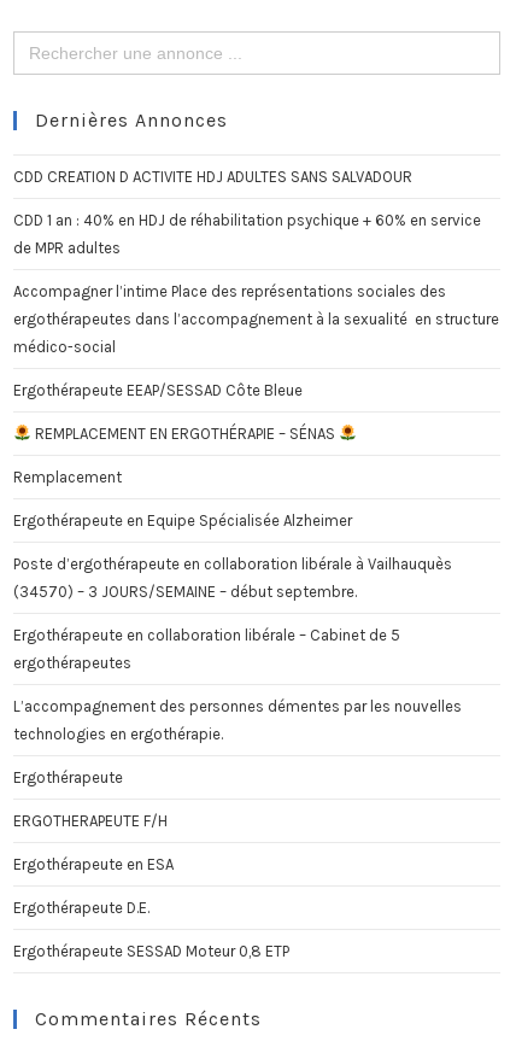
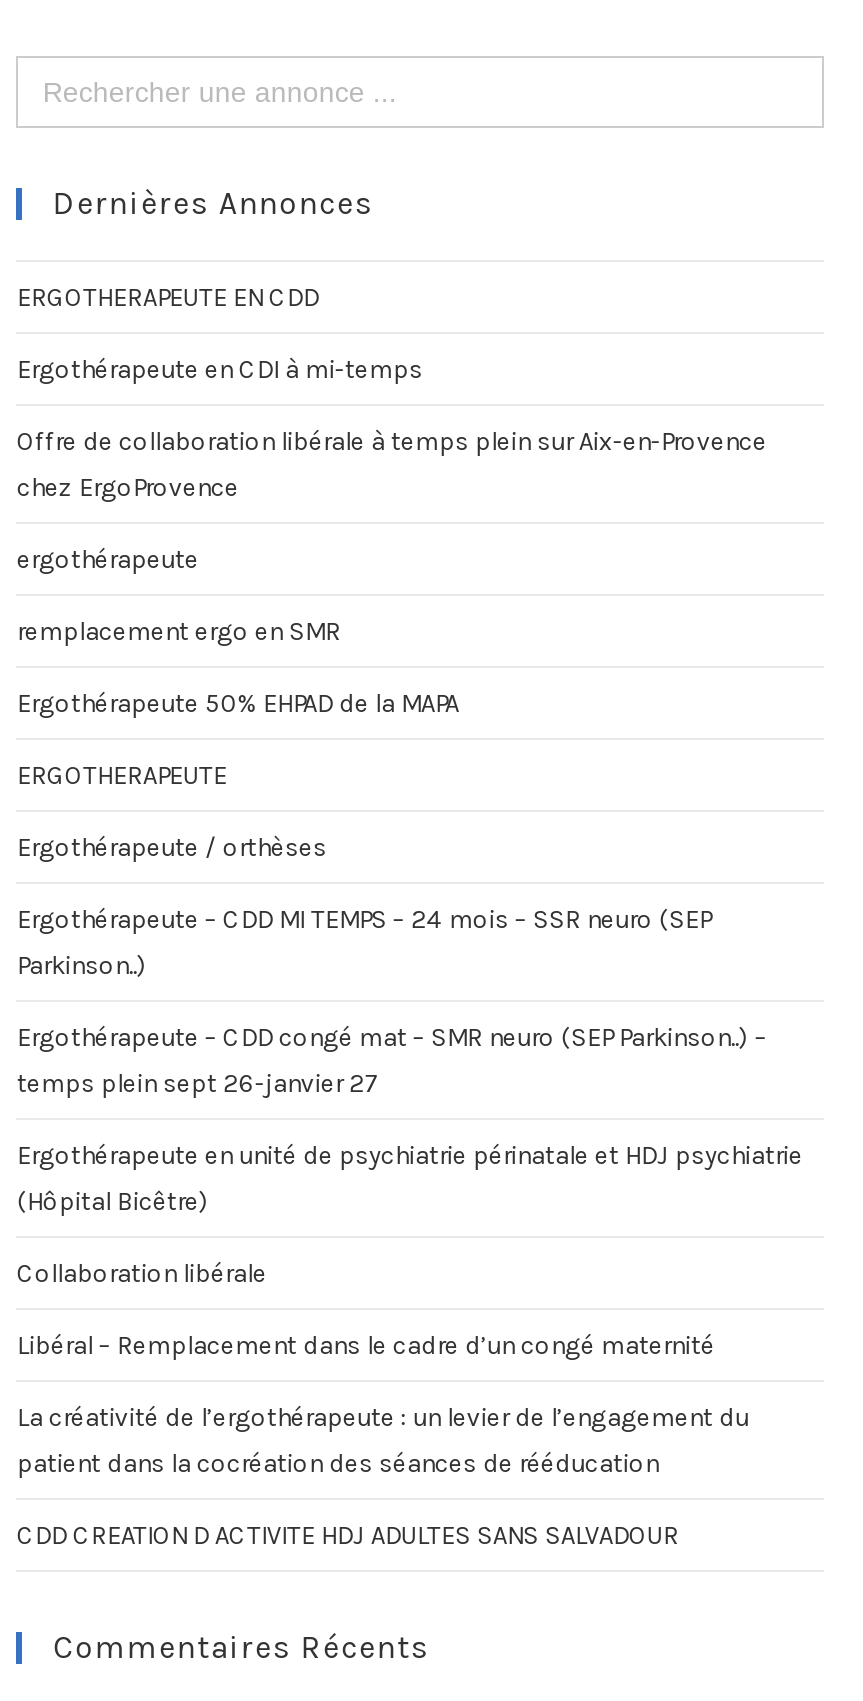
+ ERGOTHERAPEUTE EN CDD
+ Ergothérapeute en CDI à mi-temps
+ Offre de collaboration libérale à temps plein sur Aix-en-Provence
+ chez ErgoProvence
+ ergothérapeute
+ remplacement ergo en SMR
+ Ergothérapeute 50% EHPAD de la MAPA
+ ERGOTHERAPEUTE
+ Ergothérapeute / orthèses
+ Ergothérapeute – CDD MI TEMPS – 24 mois – SSR neuro (SEP
+ Parkinson..)
+ Ergothérapeute – CDD congé mat – SMR neuro (SEP Parkinson..) –
+ temps plein sept 26-janvier 27
+ Ergothérapeute en unité de psychiatrie périnatale et HDJ psychiatrie
+ (Hôpital Bicêtre)
+ Collaboration libérale
+ Libéral – Remplacement dans le cadre d’un congé maternité
+ La créativité de l’ergothérapeute : un levier de l’engagement du
+ patient dans la cocréation des séances de rééducation

moved down: CDD CREATION D ACTIVITE HDJ ADULTES SANS SALVADOUR

- CDD 1 an : 40% en HDJ de réhabilitation psychique + 60% en service
- de MPR adultes
- Accompagner l’intime Place des représentations sociales des
- ergothérapeutes dans l’accompagnement à la sexualité en structure
- médico-social
- Ergothérapeute EEAP/SESSAD Côte Bleue
- REMPLACEMENT EN ERGOTHÉRAPIE – SÉNAS
- Remplacement
- Ergothérapeute en Equipe Spécialisée Alzheimer
- Poste d’ergothérapeute en collaboration libérale à Vailhauquès
- (34570) – 3 JOURS/SEMAINE – début septembre.
- Ergothérapeute en collaboration libérale – Cabinet de 5
- ergothérapeutes
- L’accompagnement des personnes démentes par les nouvelles
- technologies en ergothérapie.
- Ergothérapeute
- ERGOTHERAPEUTE F/H
- Ergothérapeute en ESA
- Ergothérapeute D.E.
- Ergothérapeute SESSAD Moteur 0,8 ETP
